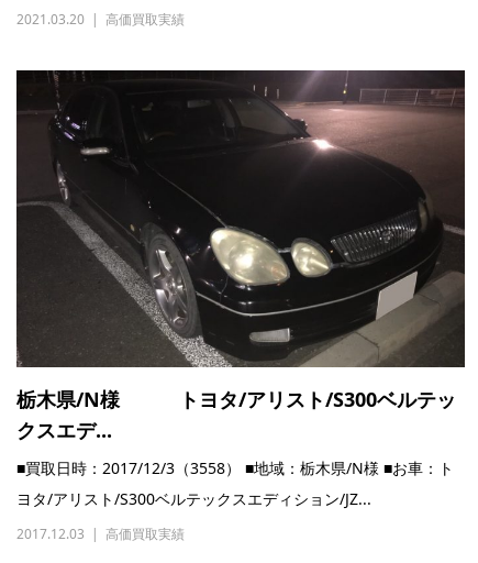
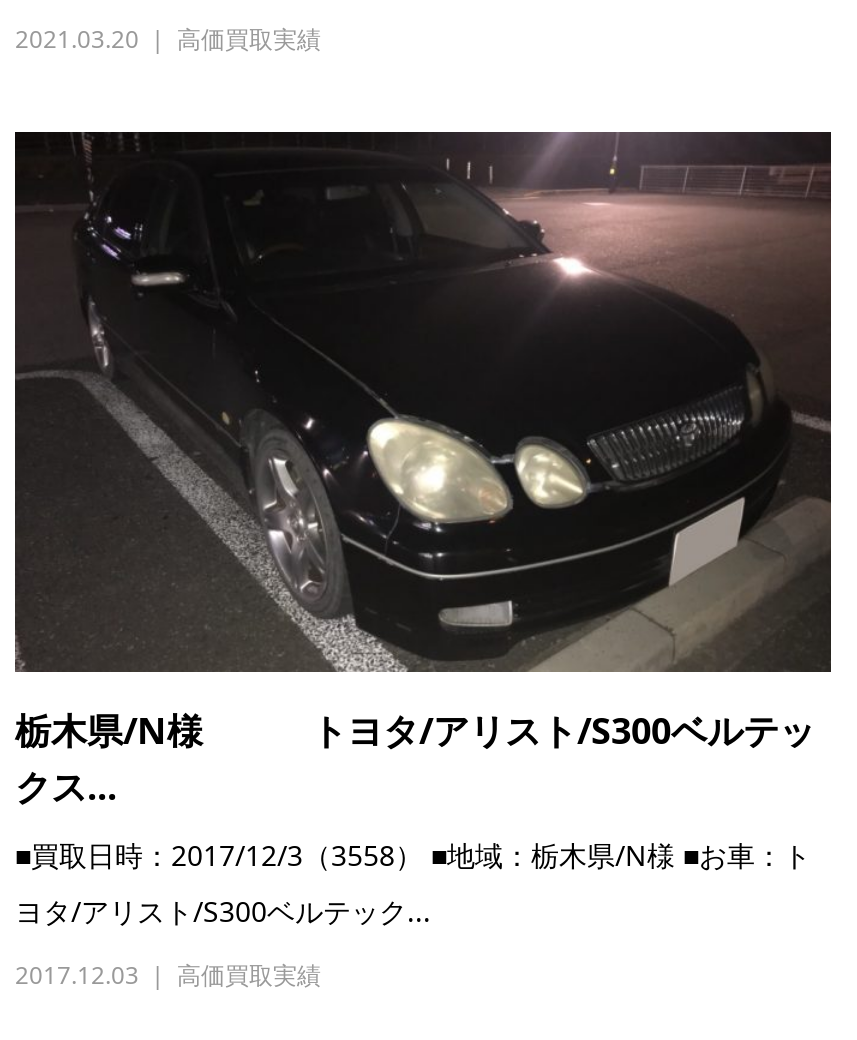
- クスエデ...
+ クス...

- ヨタ/アリスト/S300ベルテックスエディション/JZ...
+ ヨタ/アリスト/S300ベルテック...
